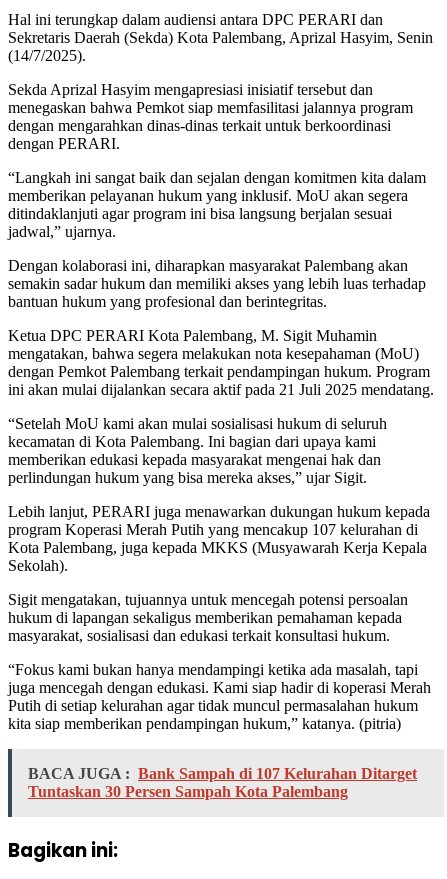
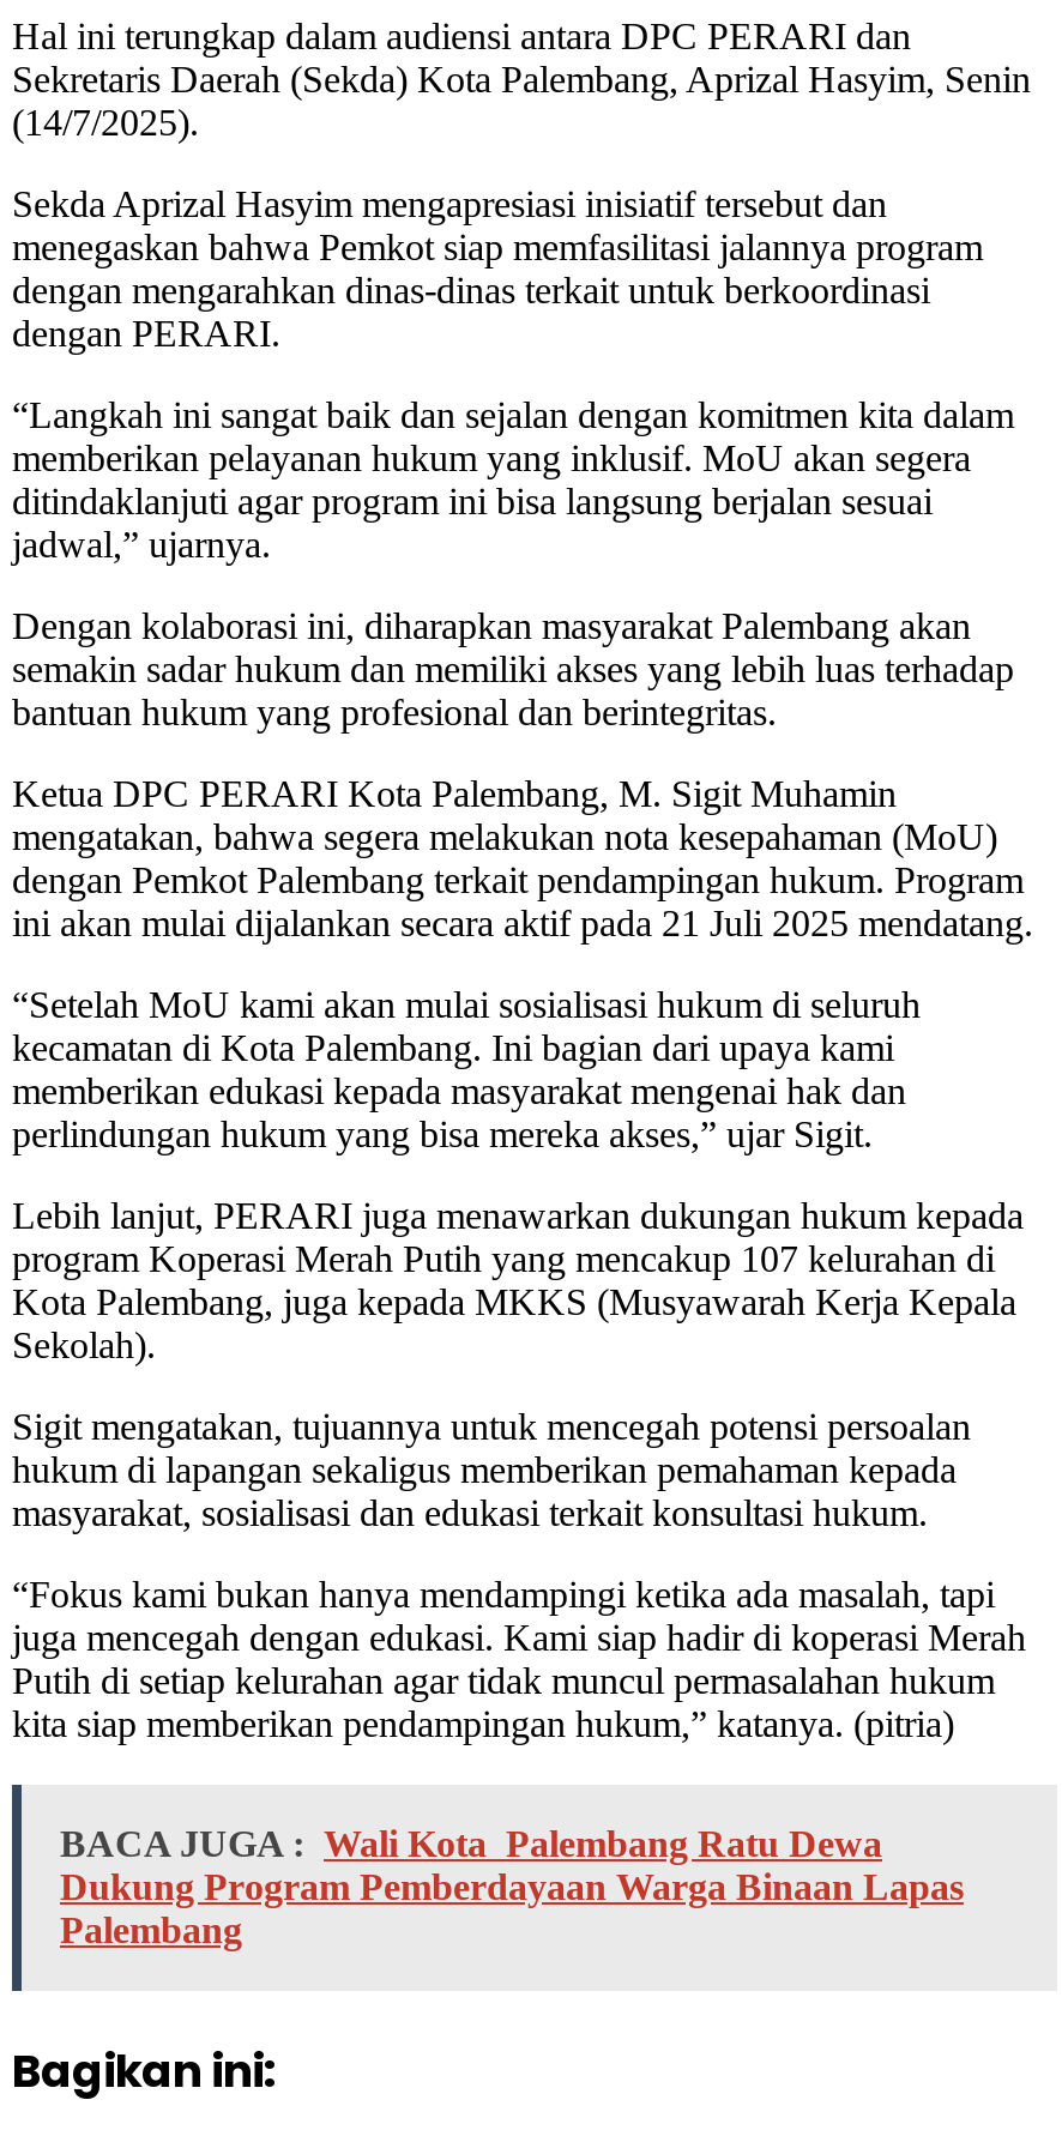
- BACA JUGA : Bank Sampah di 107 Kelurahan Ditarget
- Tuntaskan 30 Persen Sampah Kota Palembang
+ BACA JUGA : Wali Kota Palembang Ratu Dewa
+ Dukung Program Pemberdayaan Warga Binaan Lapas
+ Palembang
